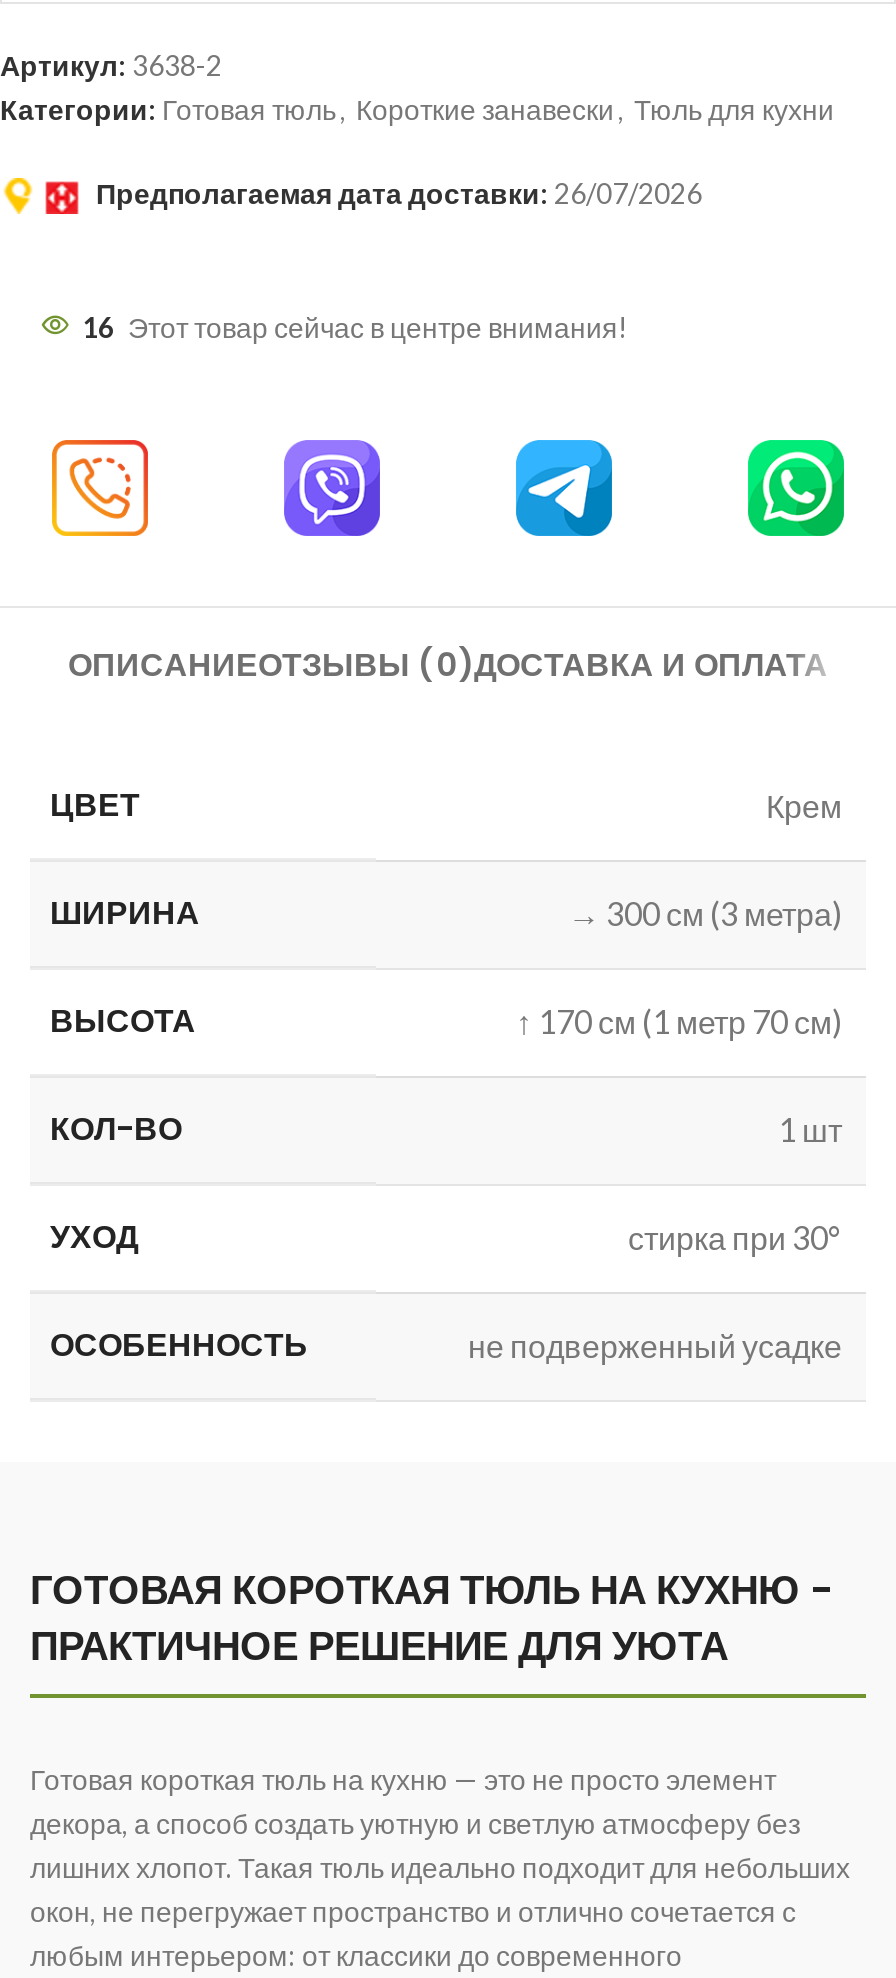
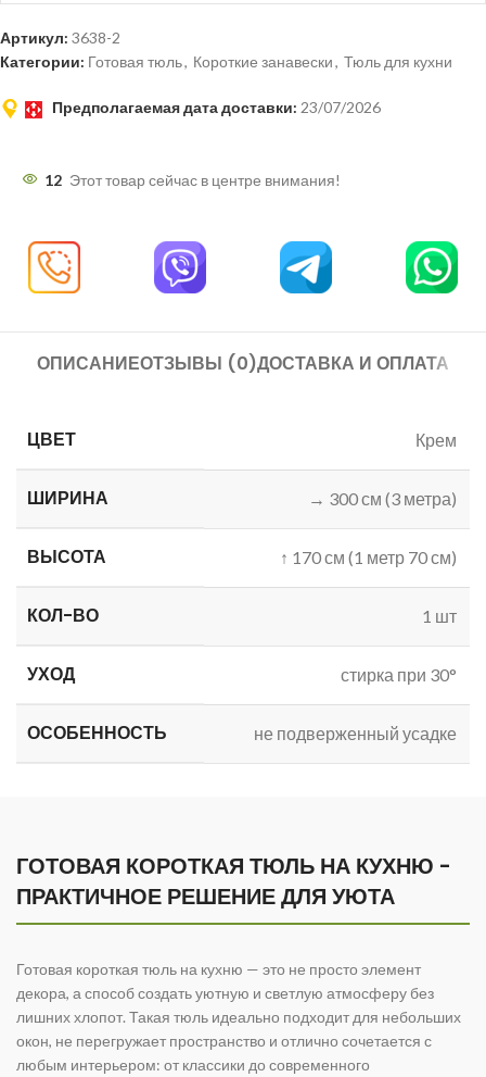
- Предполагаемая дата доставки: 26/07/2026
+ Предполагаемая дата доставки: 23/07/2026

- 16 Этот товар сейчас в центре внимания!
+ 12 Этот товар сейчас в центре внимания!
